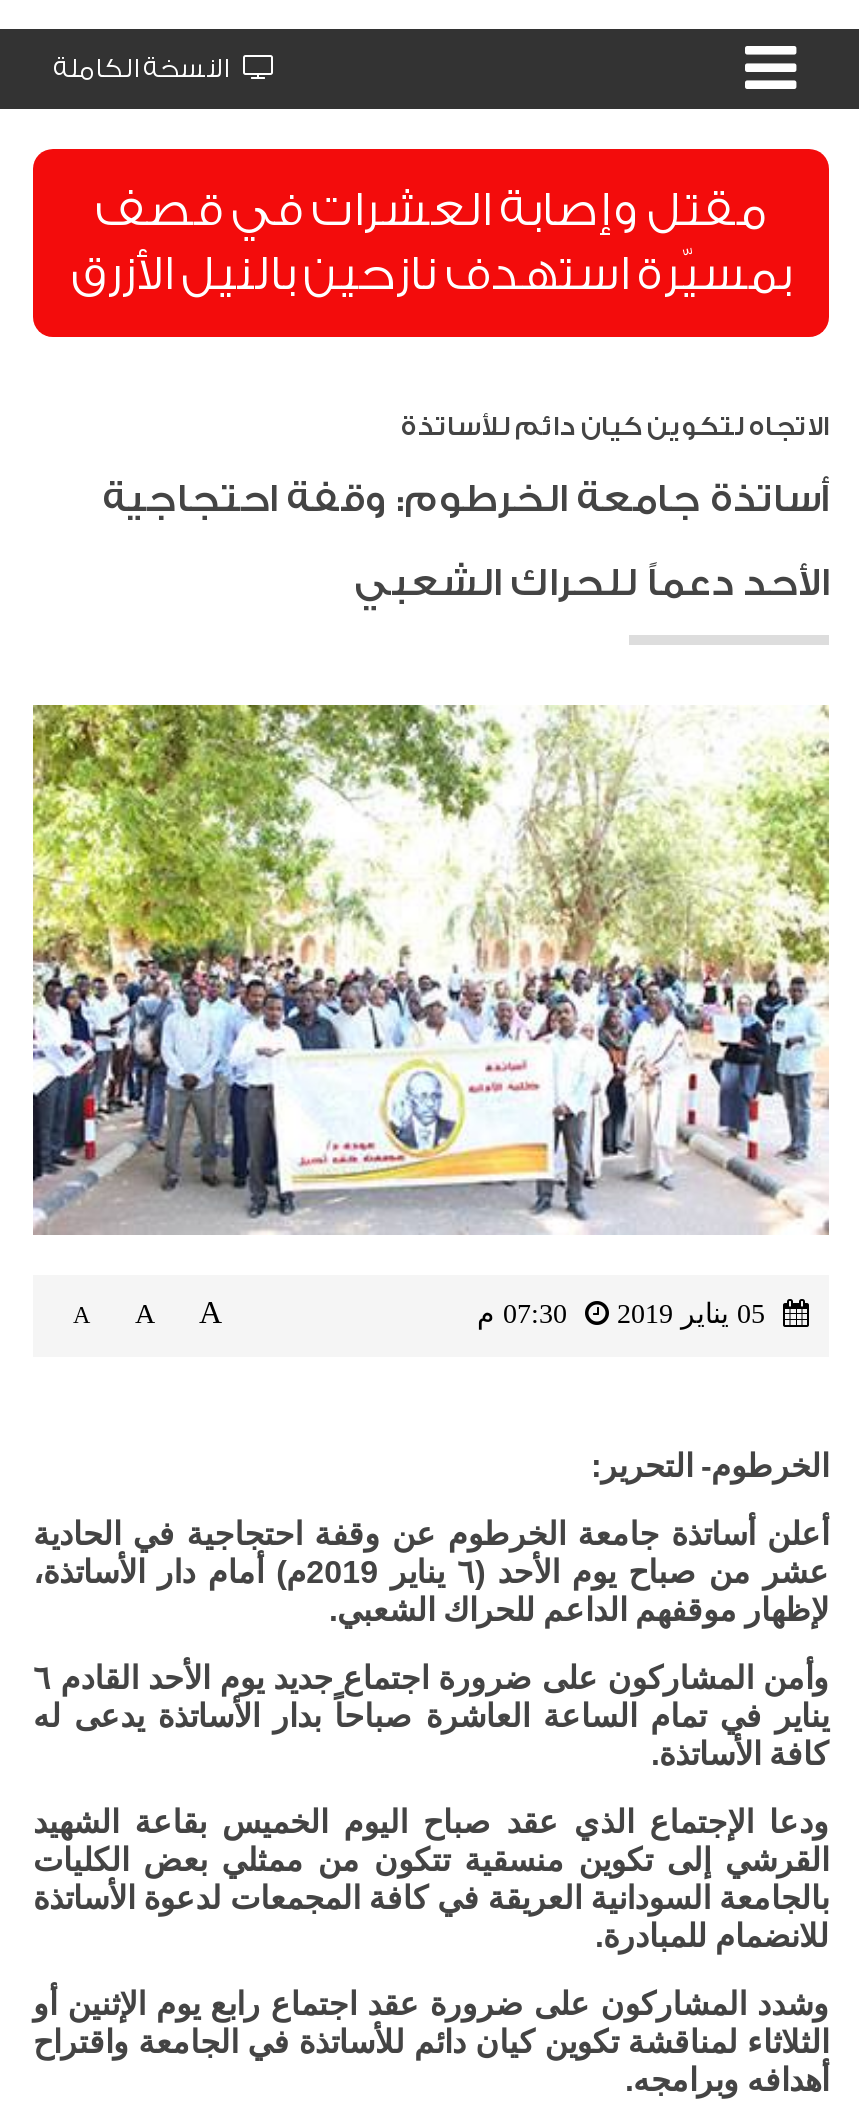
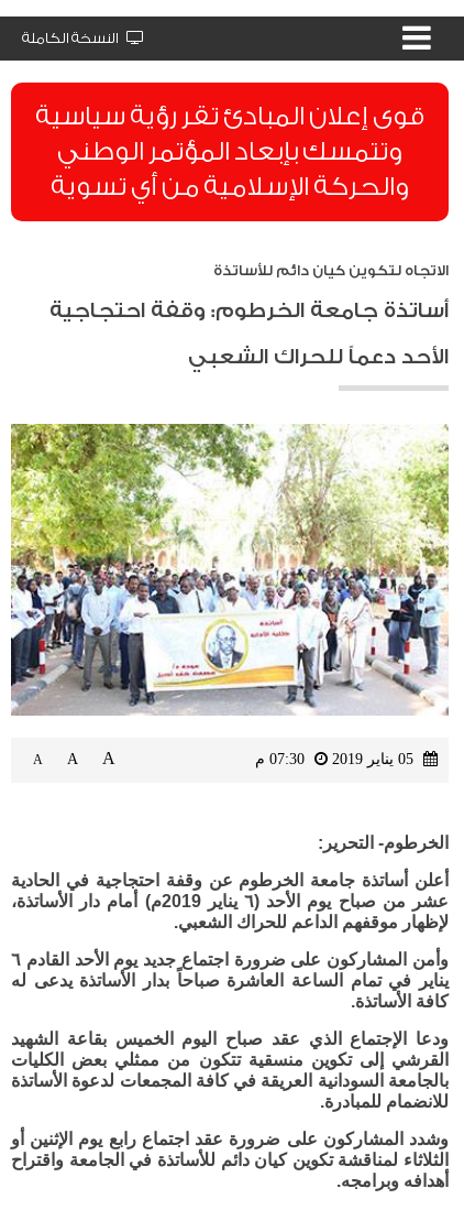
- مقتل وإصابة العشرات في قصف
- بمسيّرة استهدف نازحين بالنيل الأزرق
+ قوى إعلان المبادئ تقر رؤية سياسية
+ وتتمسك بإبعاد المؤتمر الوطني
+ والحركة الإسلامية من أي تسوية
